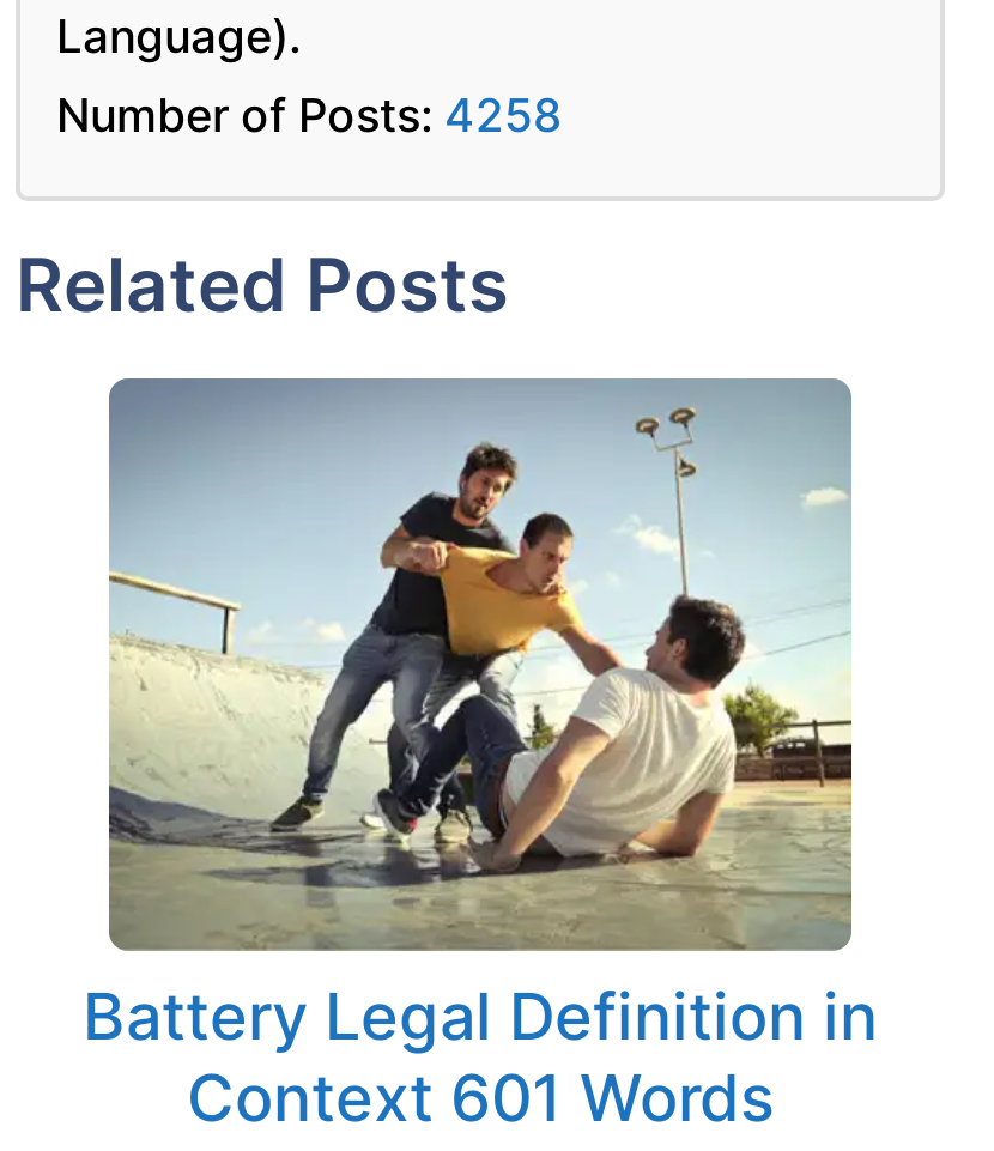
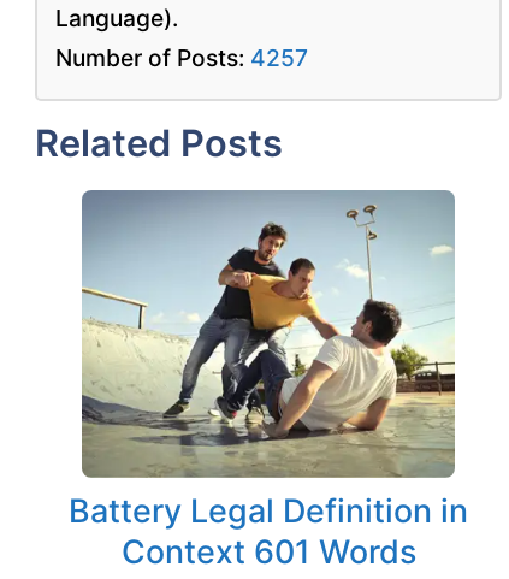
- Number of Posts: 4258
+ Number of Posts: 4257
